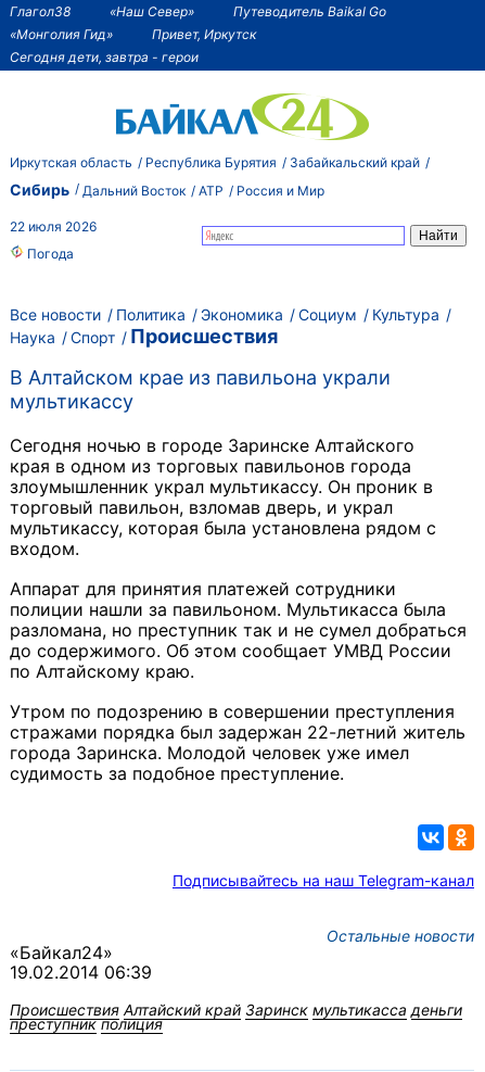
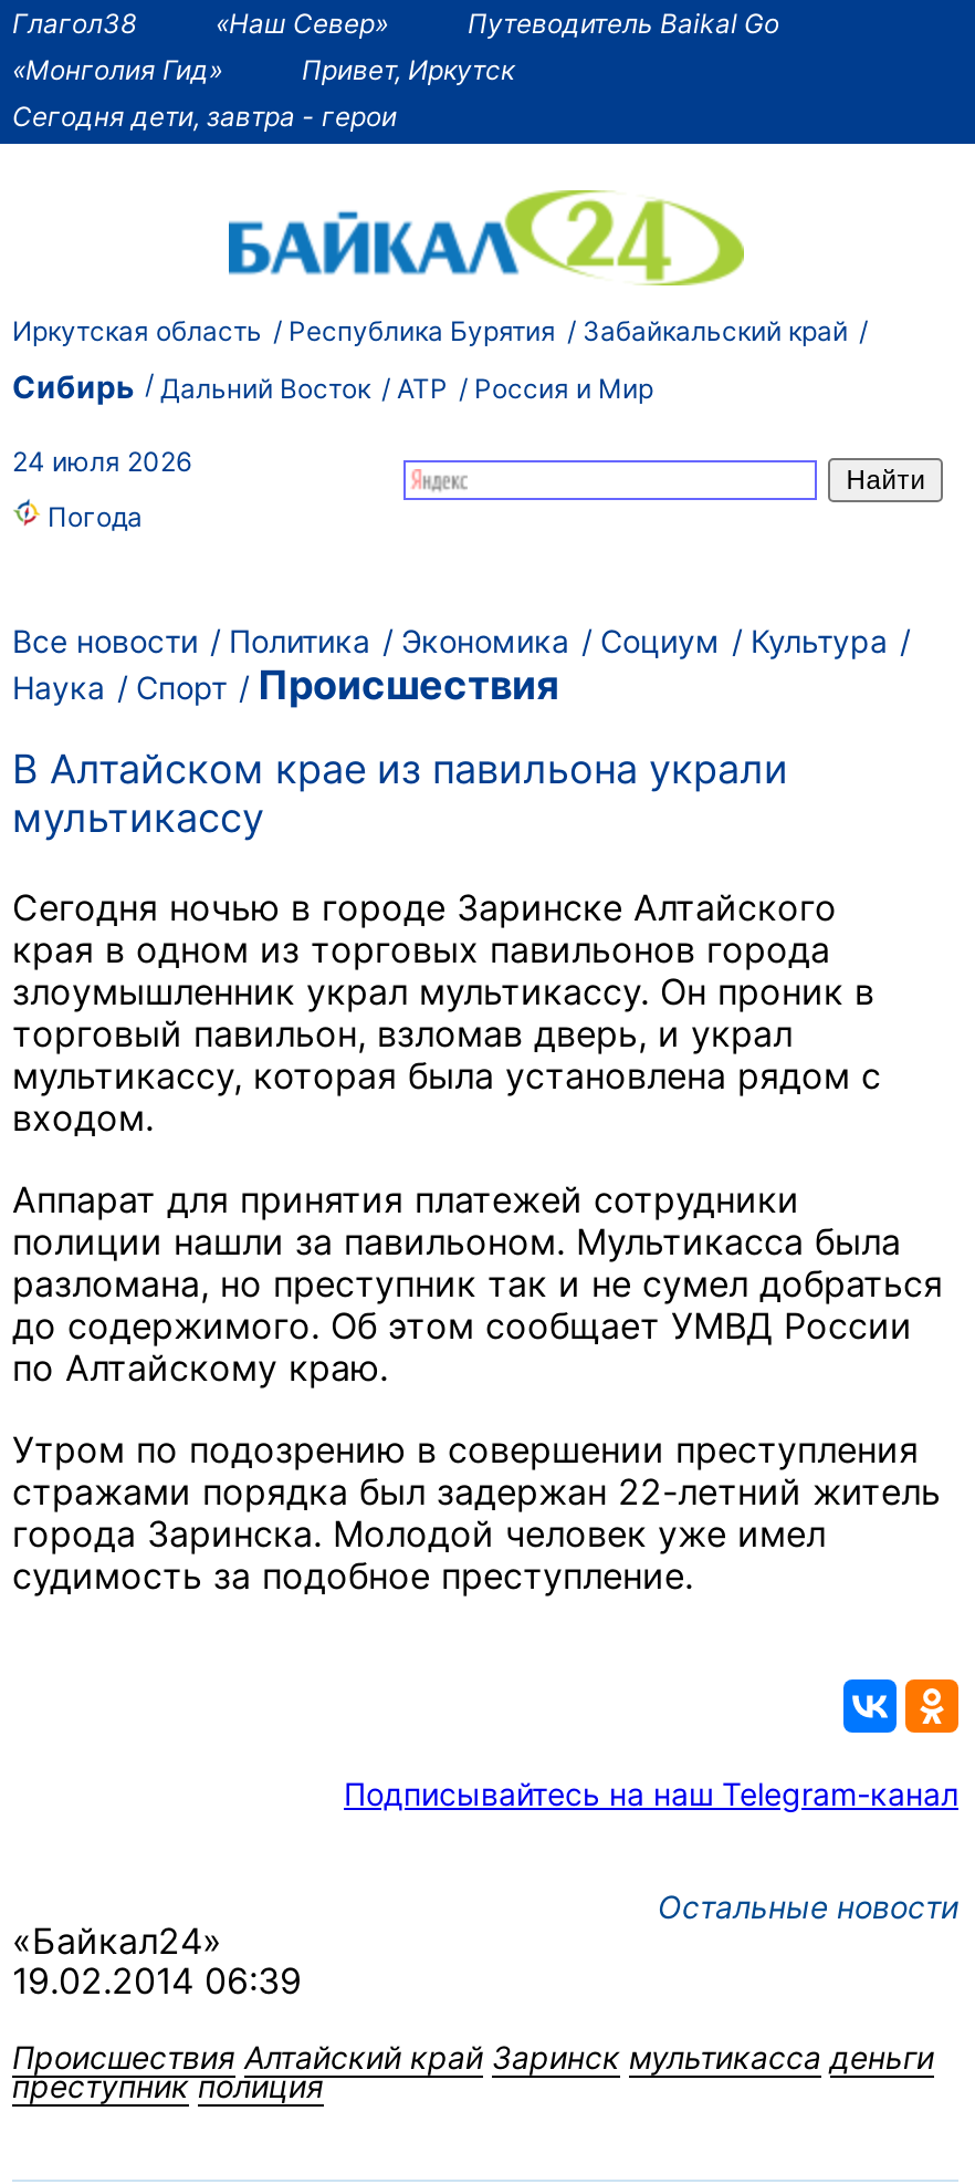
- 22 июля 2026
+ 24 июля 2026
